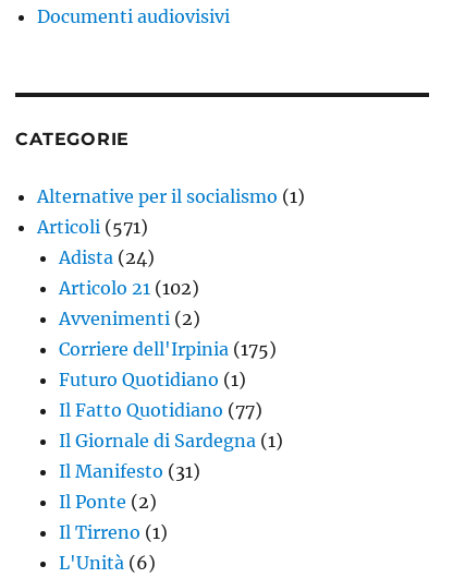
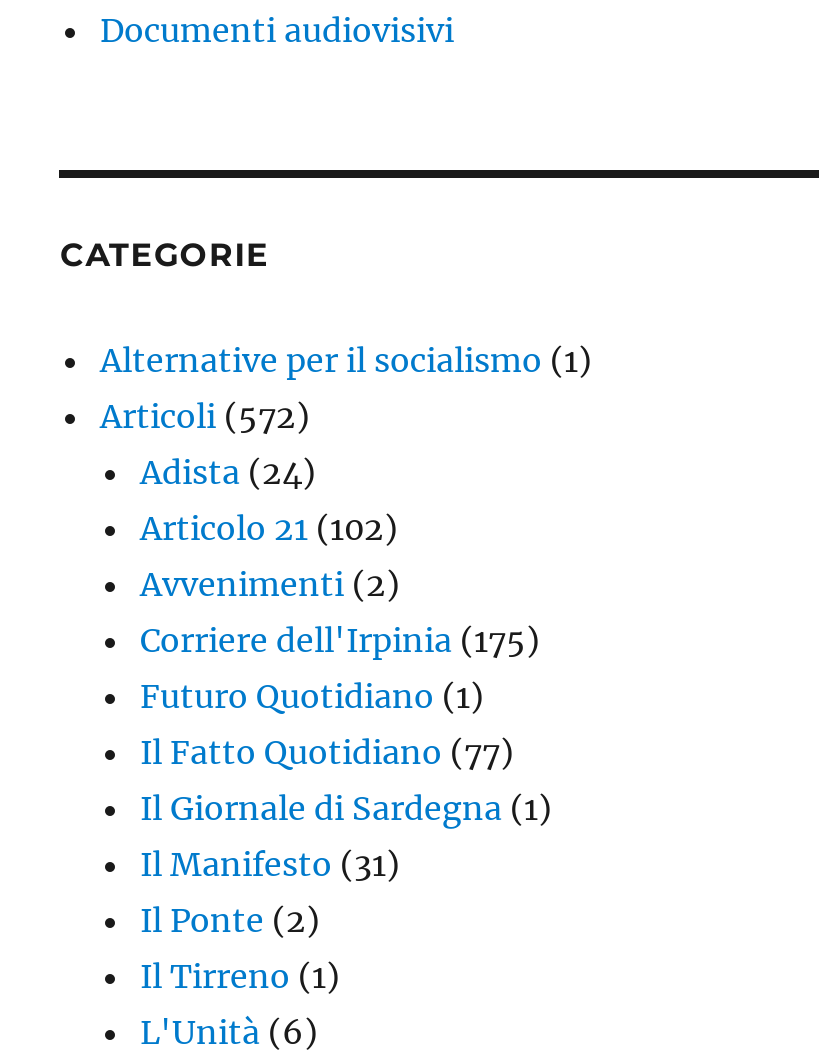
- Articoli (571)
+ Articoli (572)
